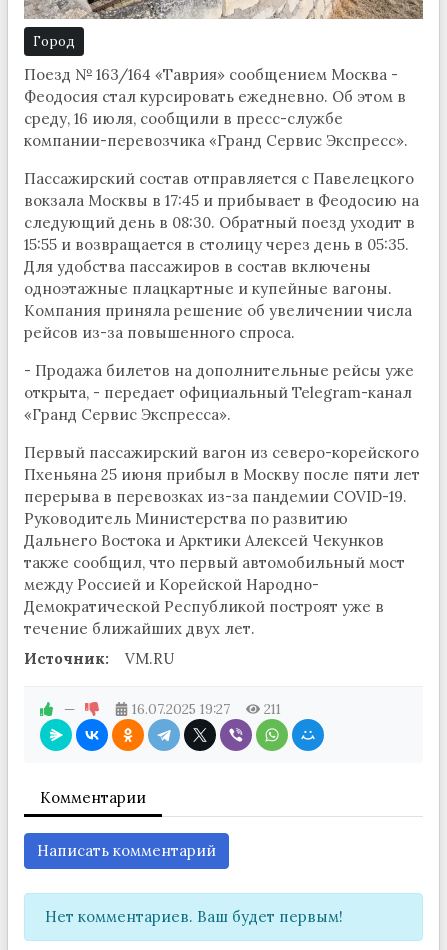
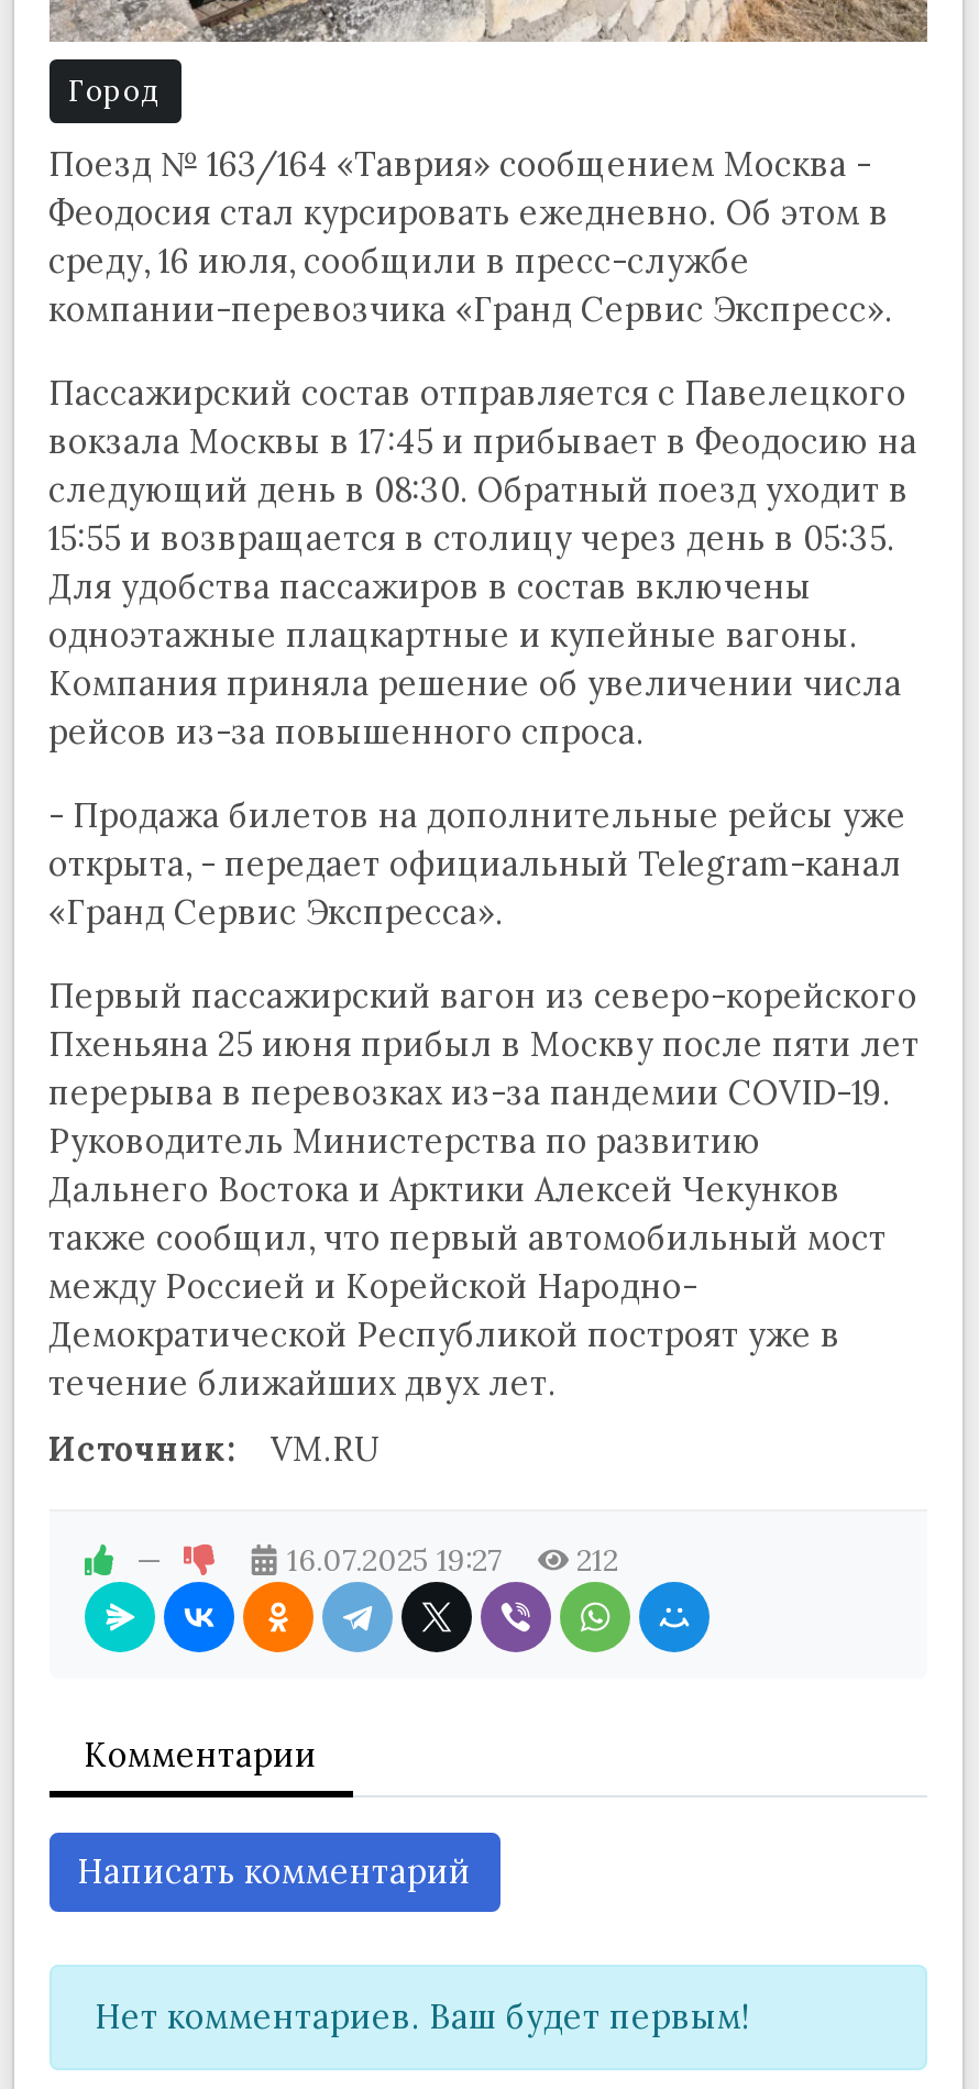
- 16.07.2025 19:27 211
+ 16.07.2025 19:27 212
